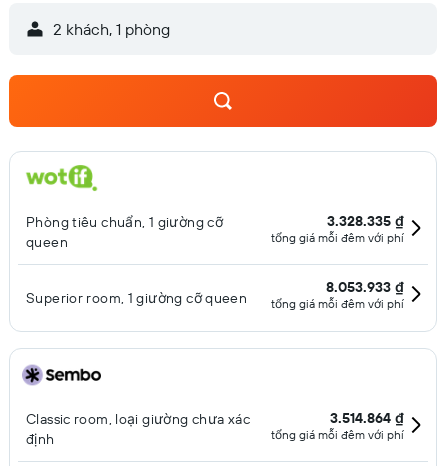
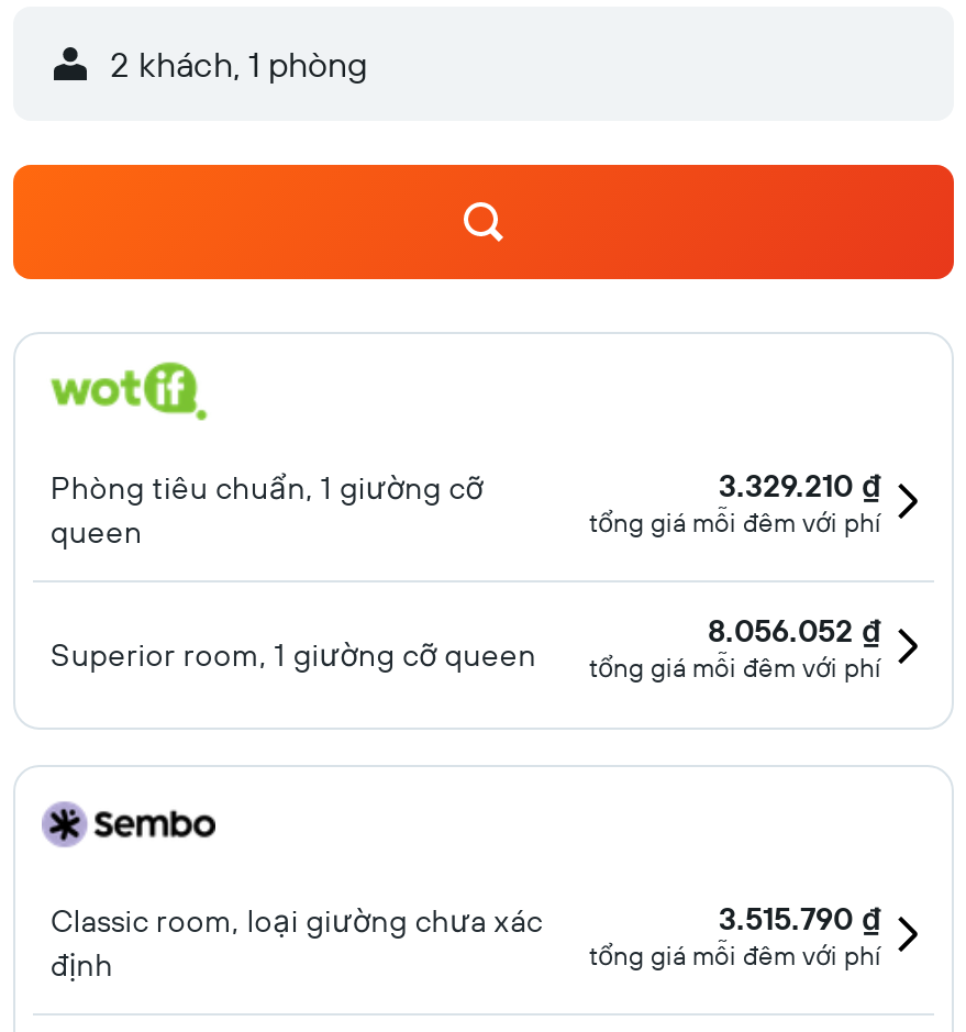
- 3.328.335 ₫
+ 3.329.210 ₫

- 8.053.933 ₫
+ 8.056.052 ₫

- 3.514.864 ₫
+ 3.515.790 ₫
